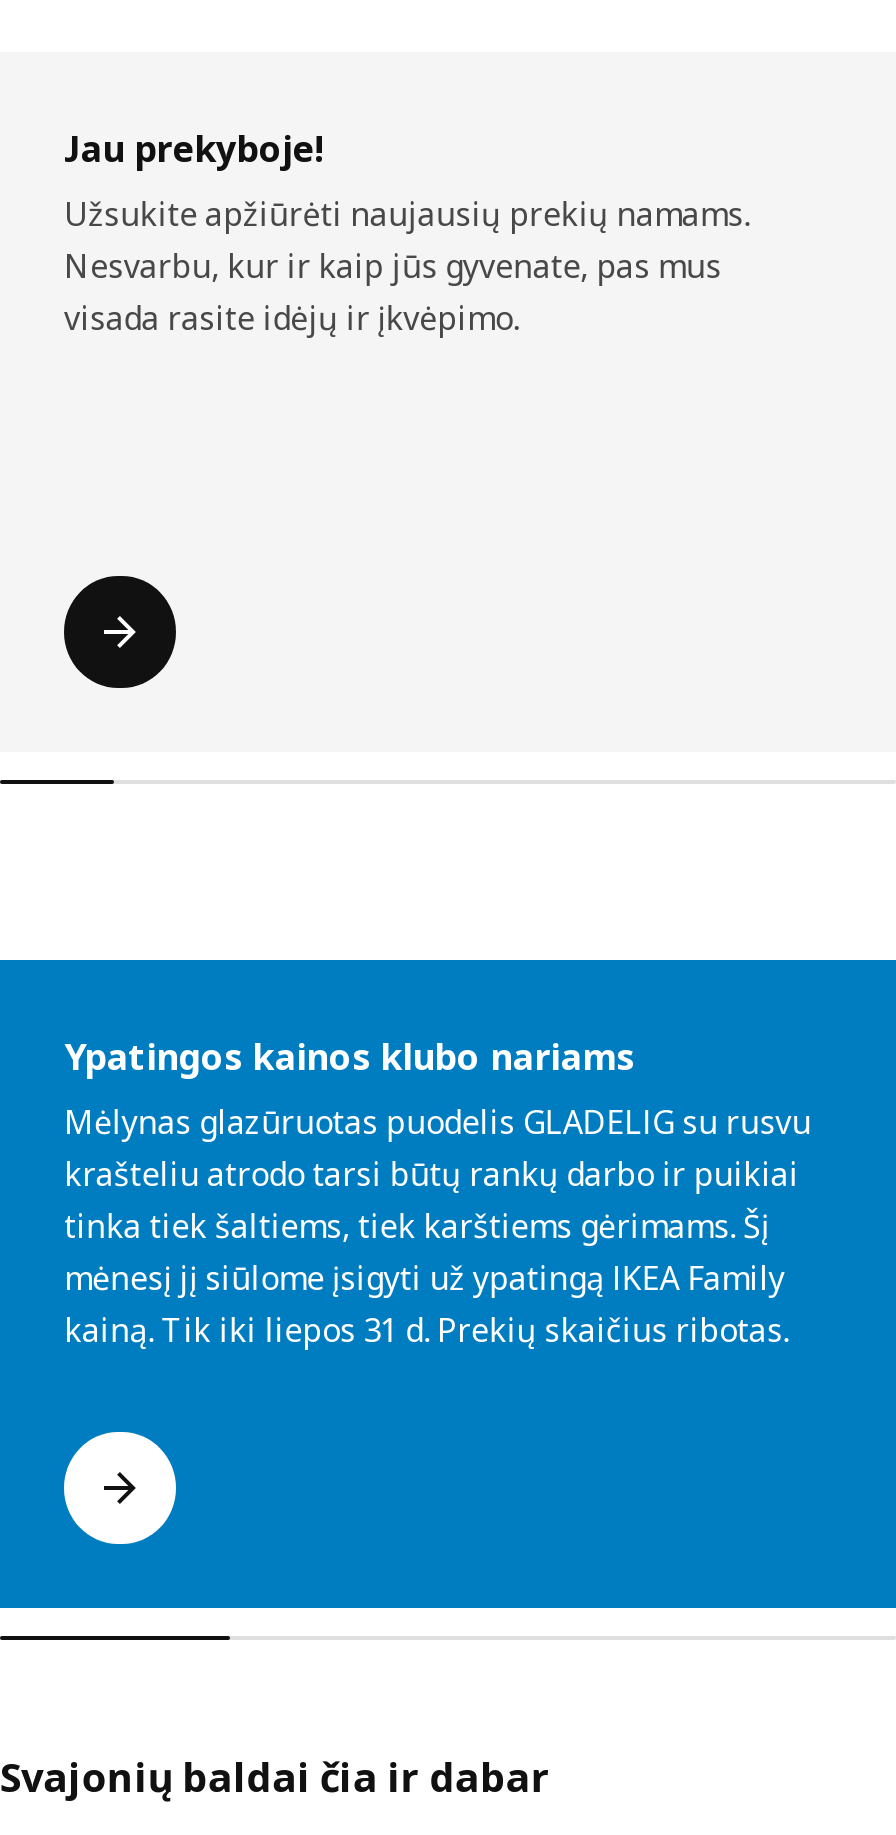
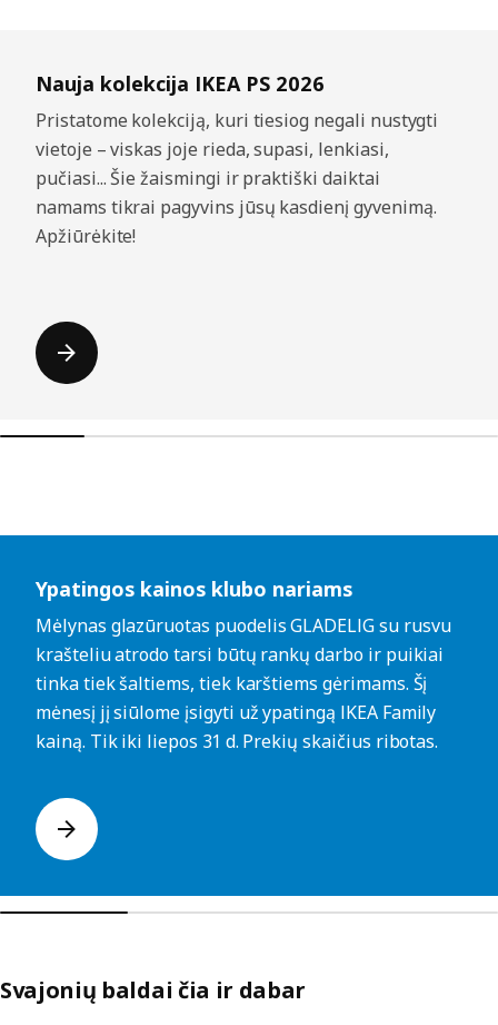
- Jau prekyboje!
- Užsukite apžiūrėti naujausių prekių namams.
- Nesvarbu, kur ir kaip jūs gyvenate, pas mus
- visada rasite idėjų ir įkvėpimo.
+ Nauja kolekcija IKEA PS 2026
+ Pristatome kolekciją, kuri tiesiog negali nustygti
+ vietoje – viskas joje rieda, supasi, lenkiasi,
+ pučiasi... Šie žaismingi ir praktiški daiktai
+ namams tikrai pagyvins jūsų kasdienį gyvenimą.
+ Apžiūrėkite!
